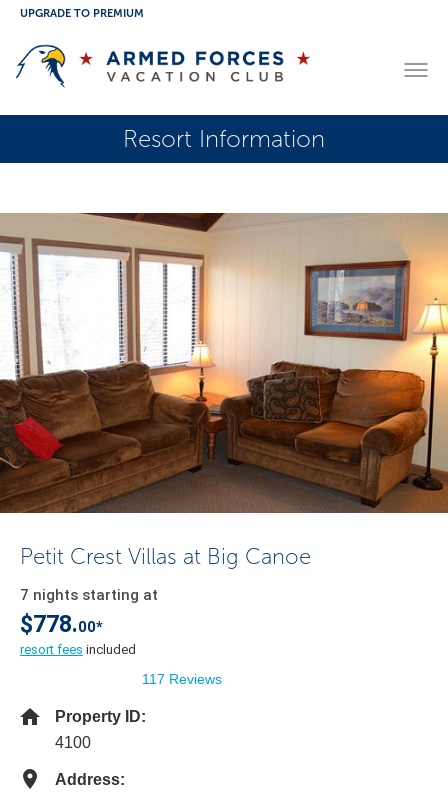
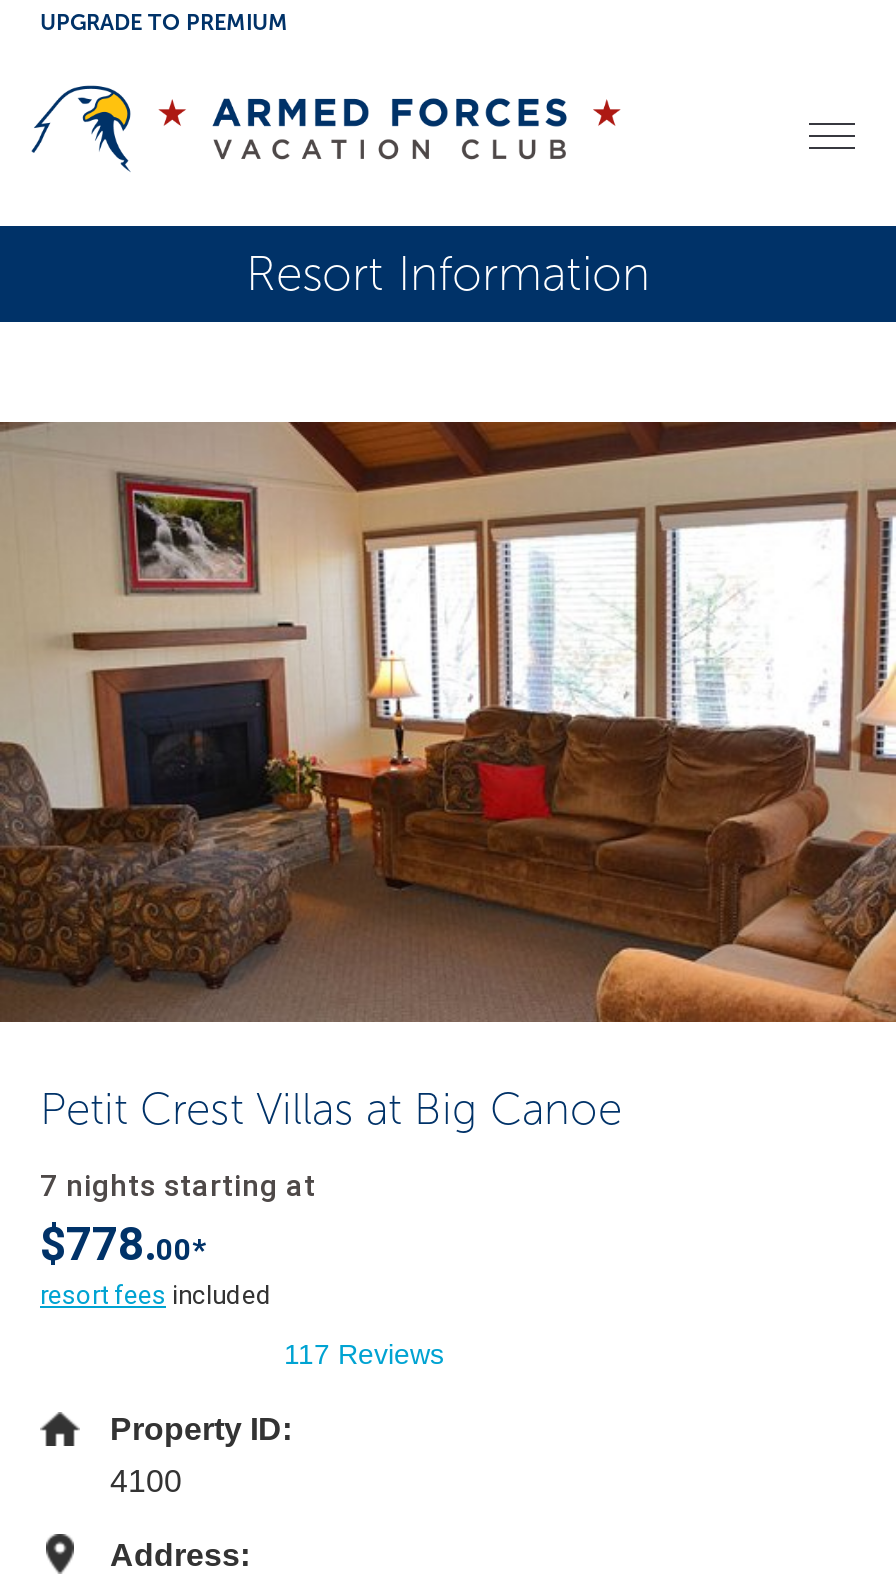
- [image]
+ [image]
